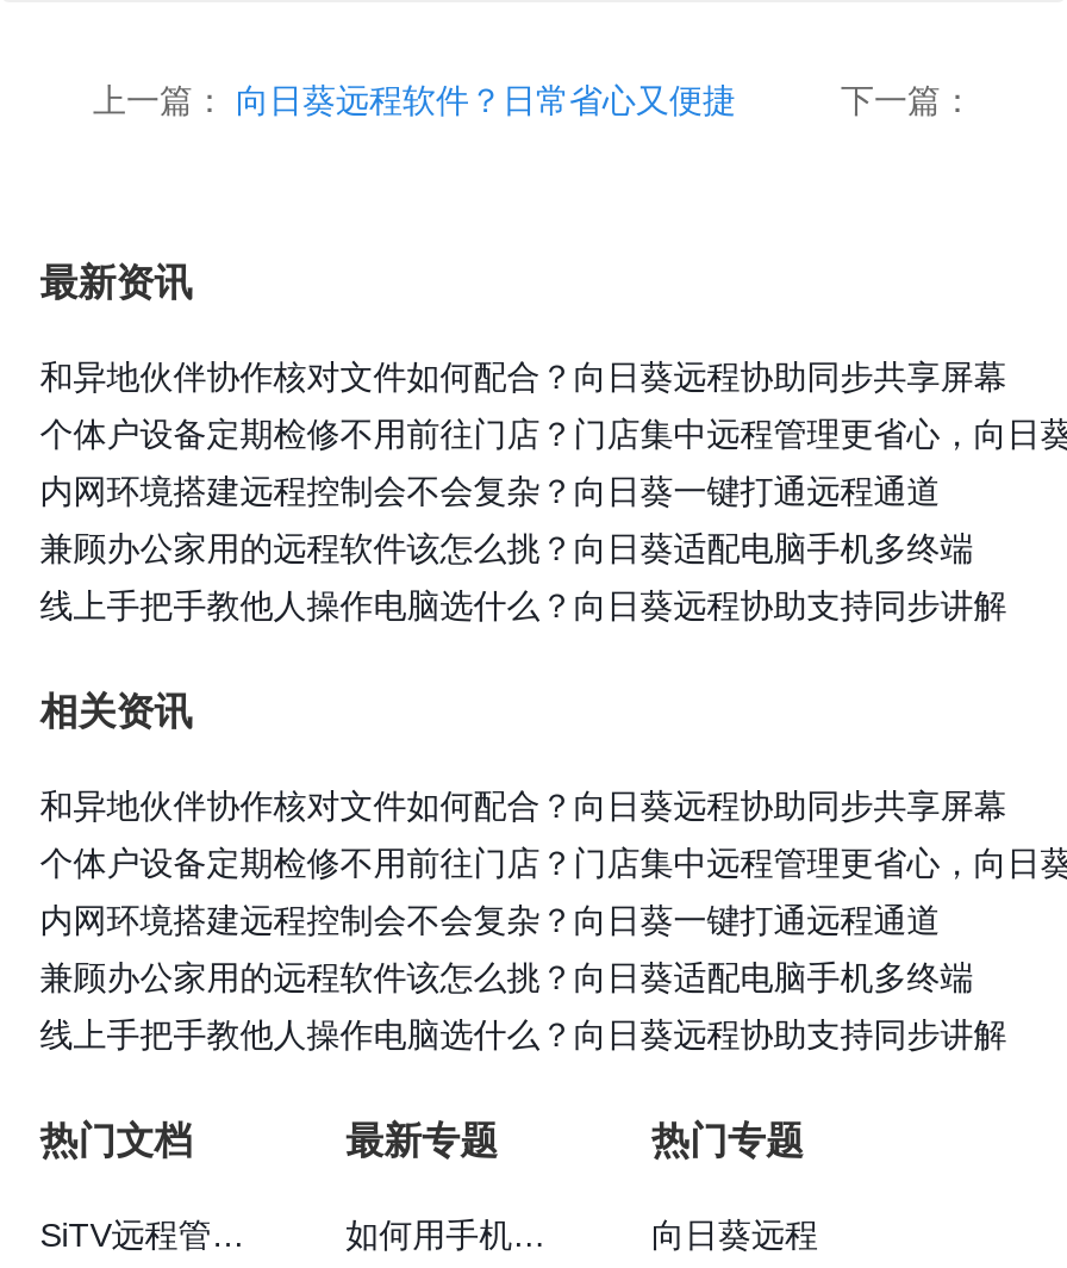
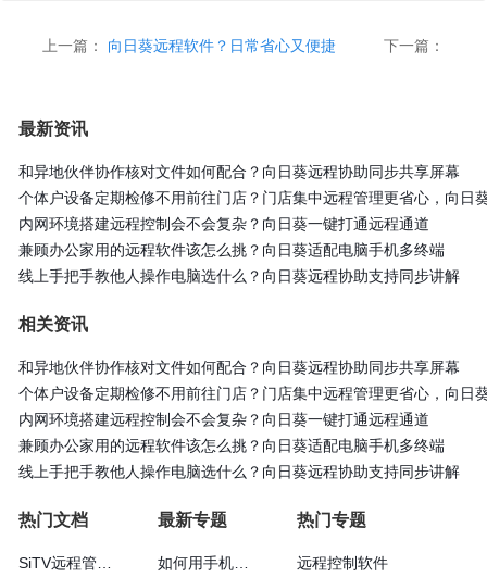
- 向日葵远程
+ 远程控制软件
